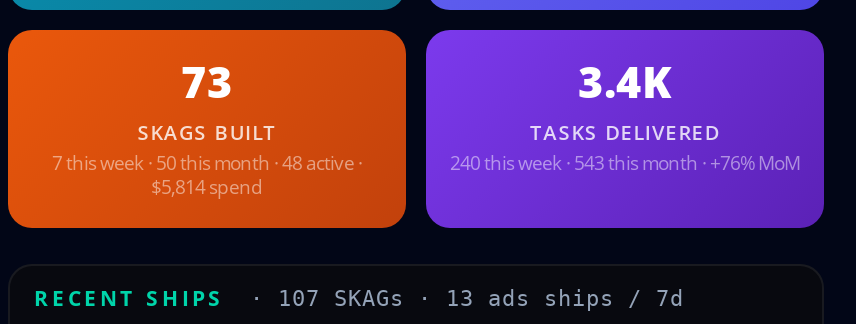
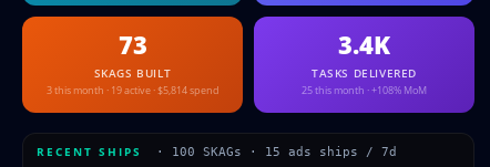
- 7 this week · 50 this month · 48 active ·
- $5,814 spend
+ 3 this month · 19 active · $5,814 spend

- 240 this week · 543 this month · +76% MoM
+ 25 this month · +108% MoM

- · 107 SKAGs · 13 ads ships / 7d
+ · 100 SKAGs · 15 ads ships / 7d
